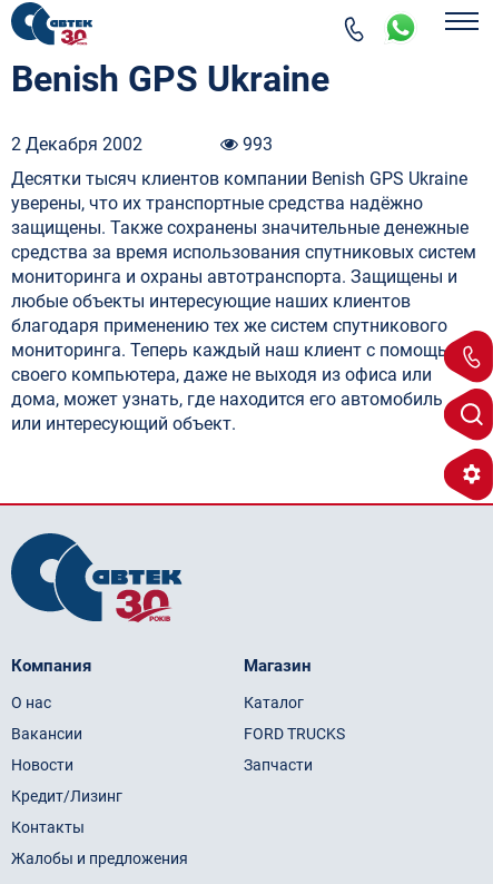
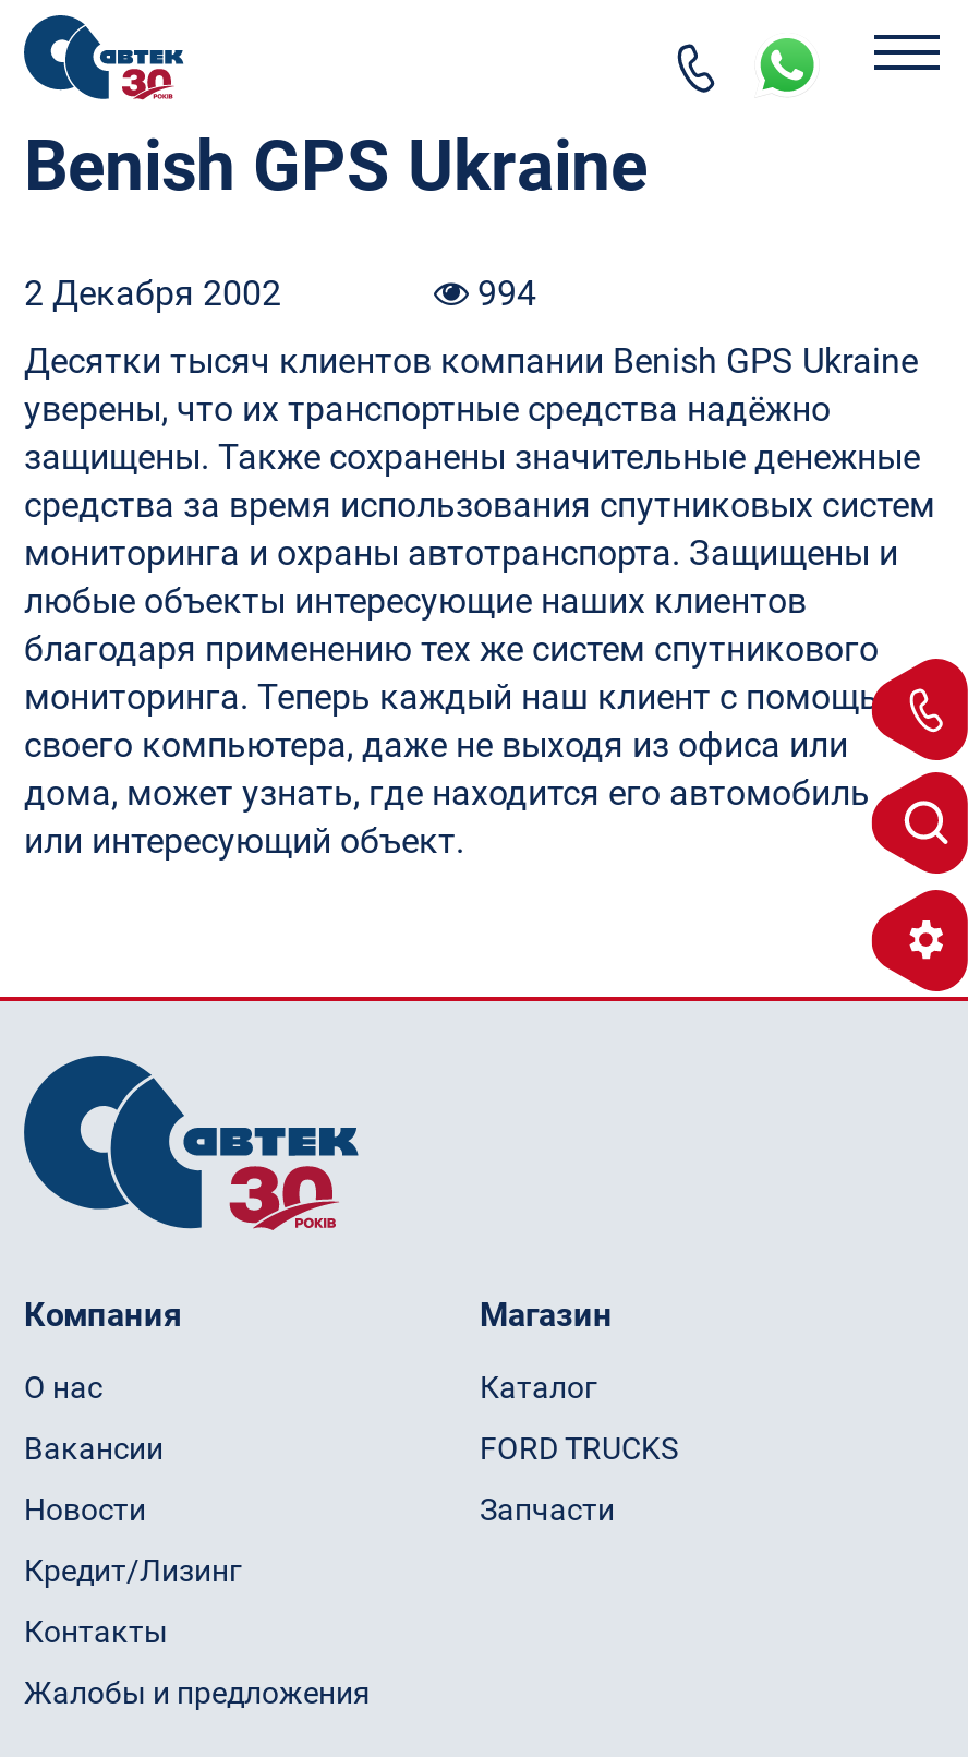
- 993
+ 994
